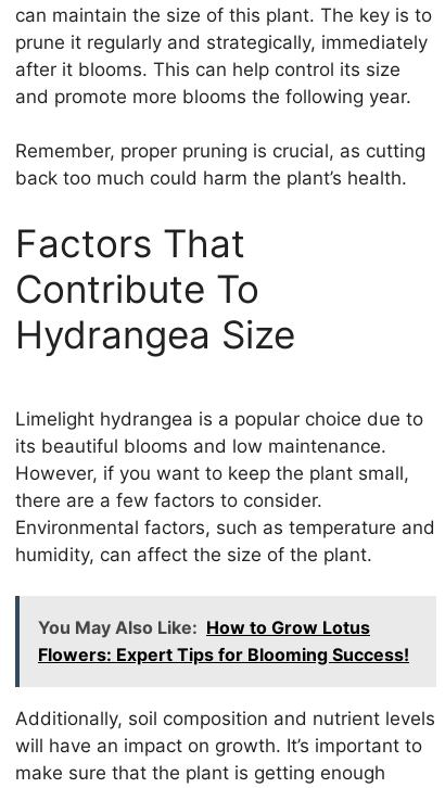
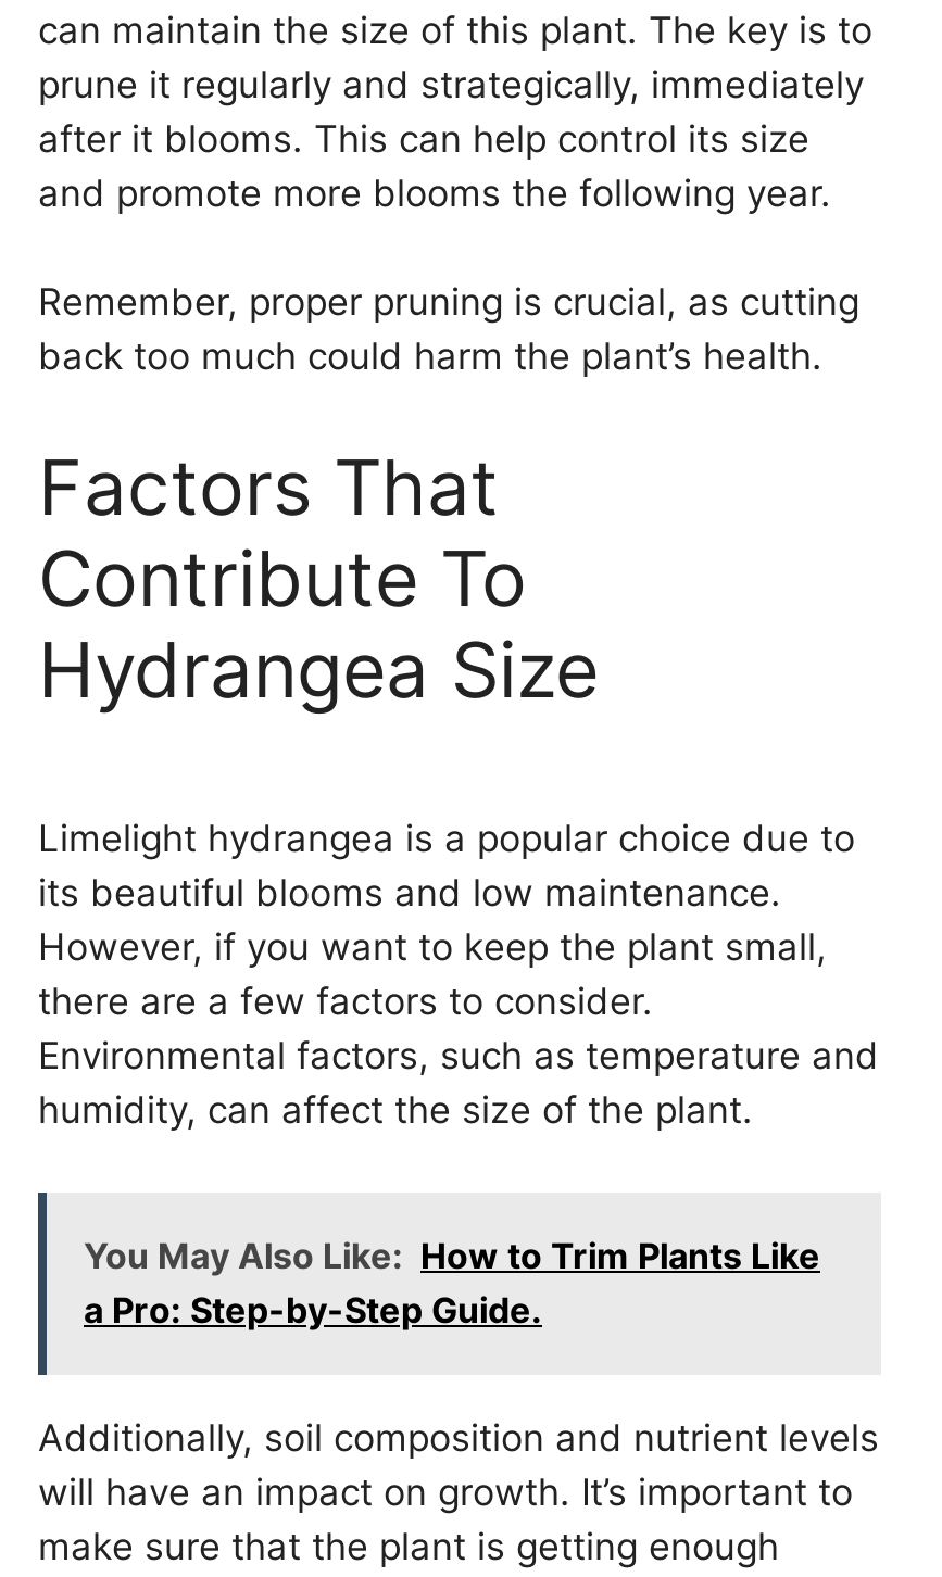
- You May Also Like: How to Grow Lotus
- Flowers: Expert Tips for Blooming Success!
+ You May Also Like: How to Trim Plants Like
+ a Pro: Step-by-Step Guide.
